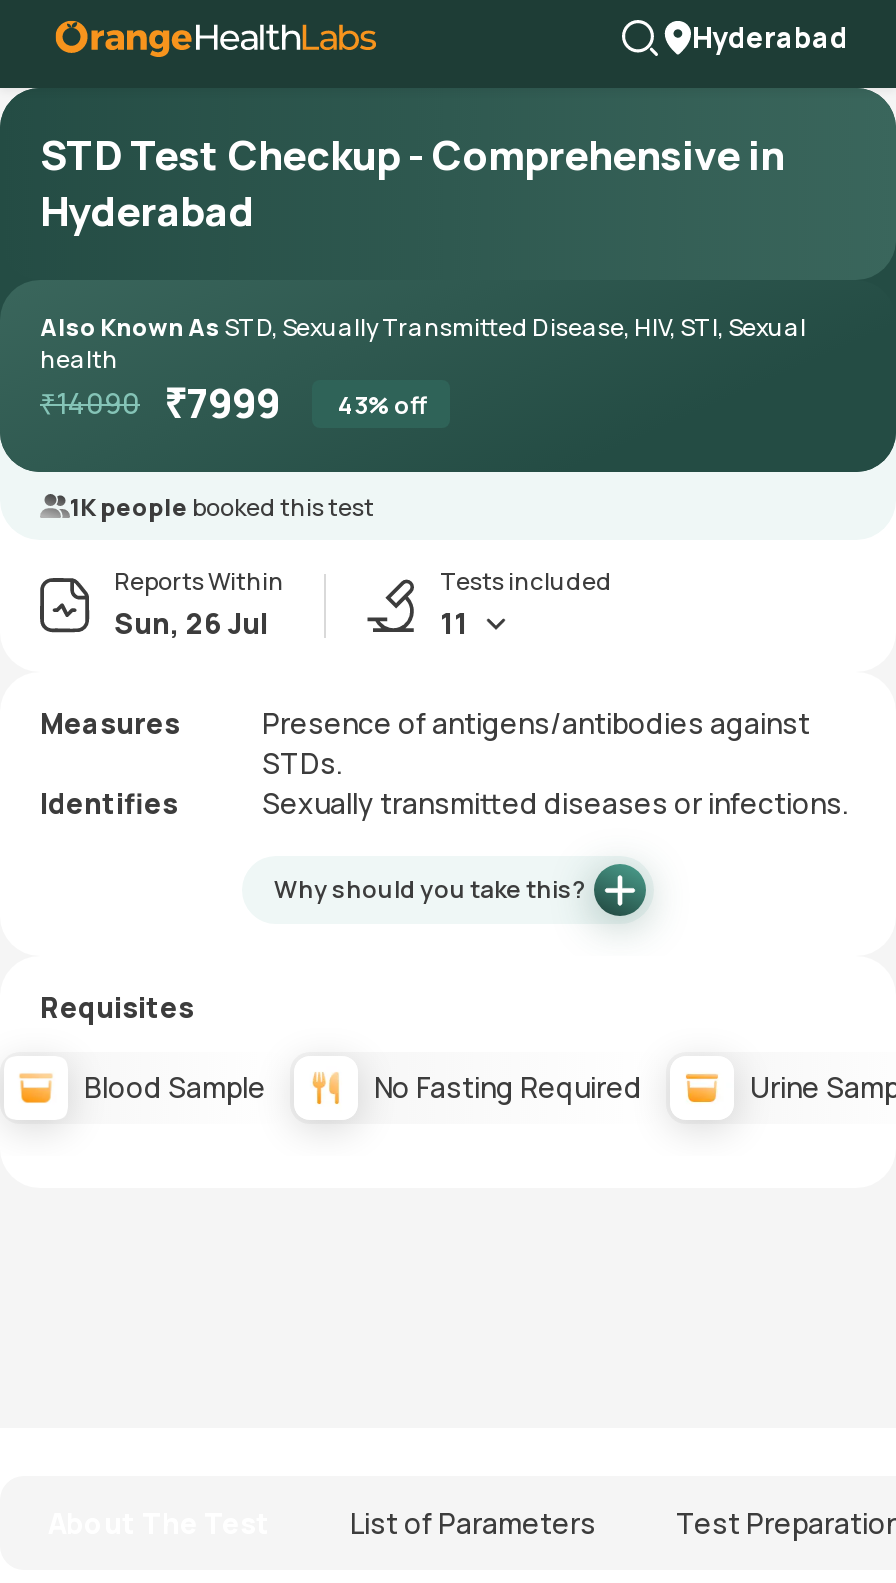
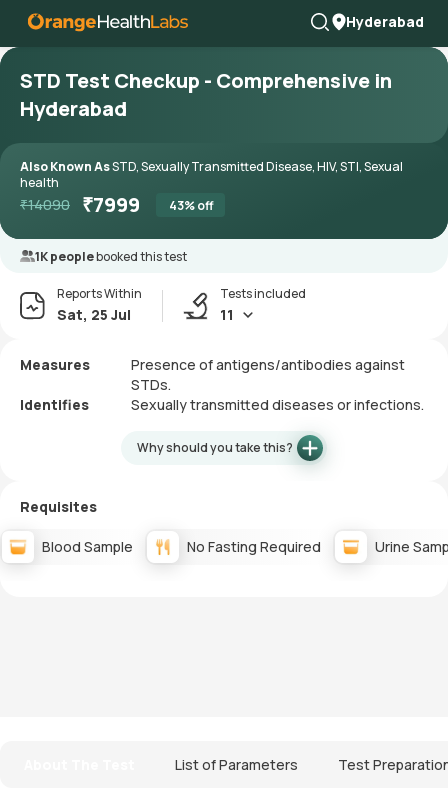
- Sun, 26 Jul
+ Sat, 25 Jul
